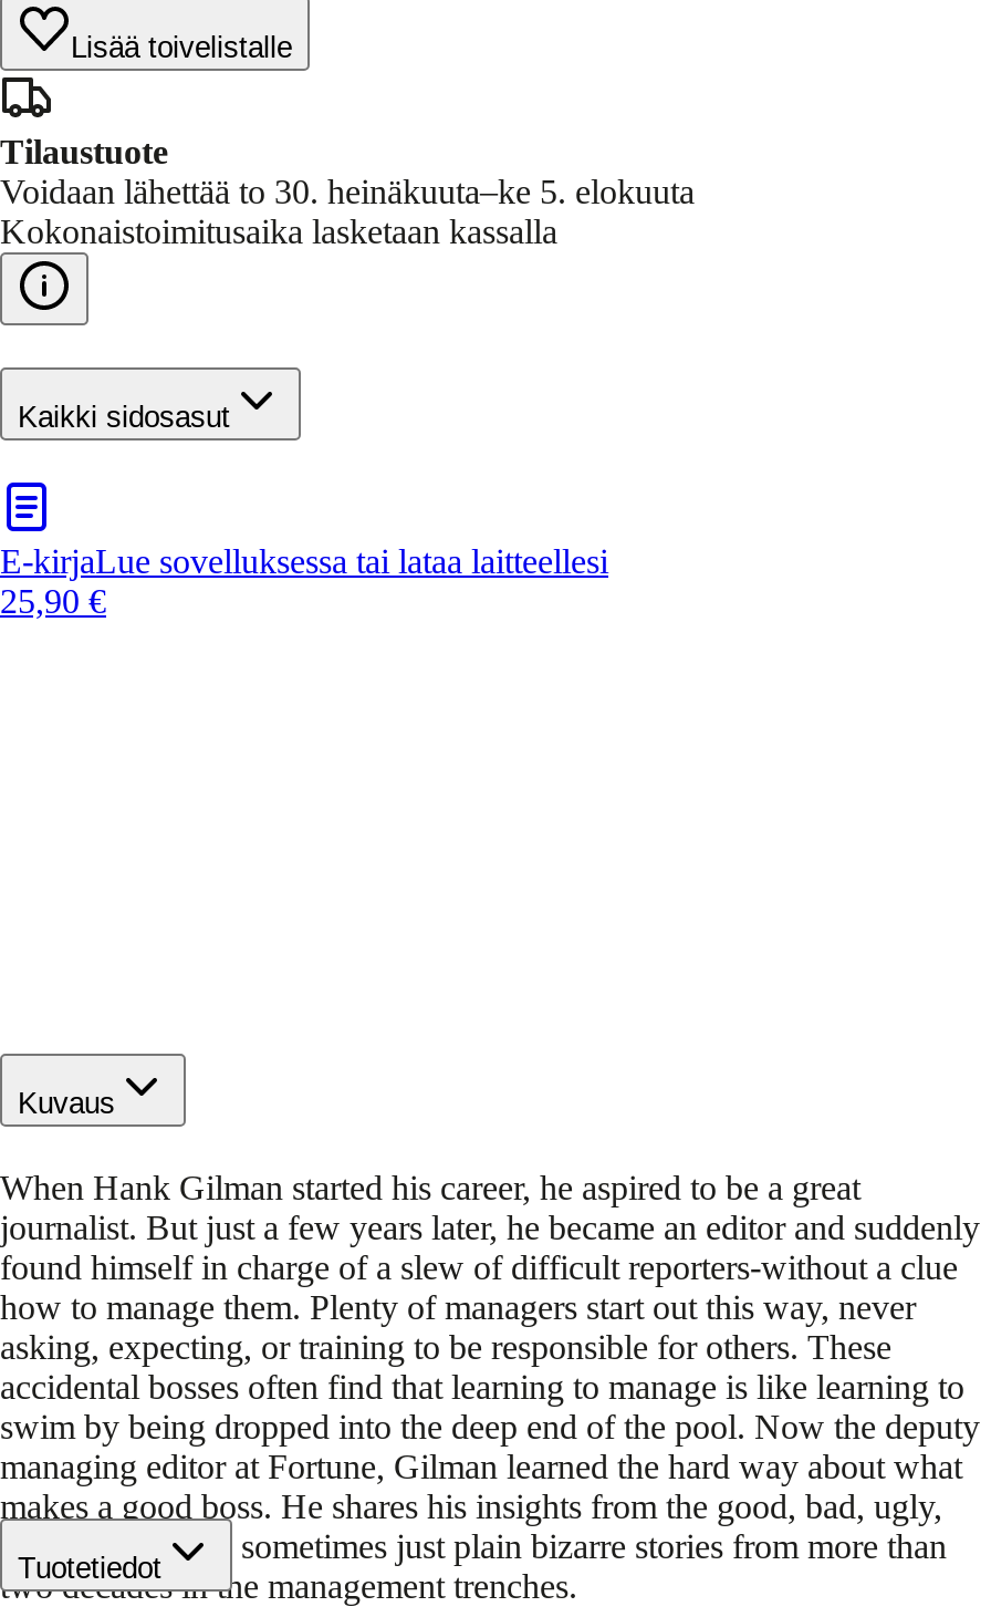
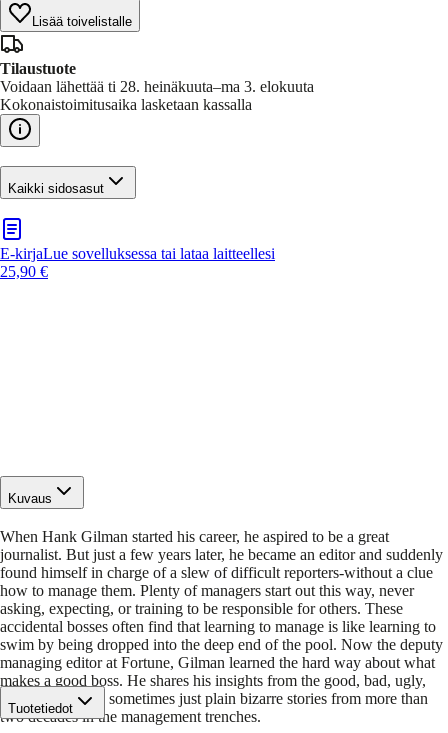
- Voidaan lähettää to 30. heinäkuuta–ke 5. elokuuta
+ Voidaan lähettää ti 28. heinäkuuta–ma 3. elokuuta
